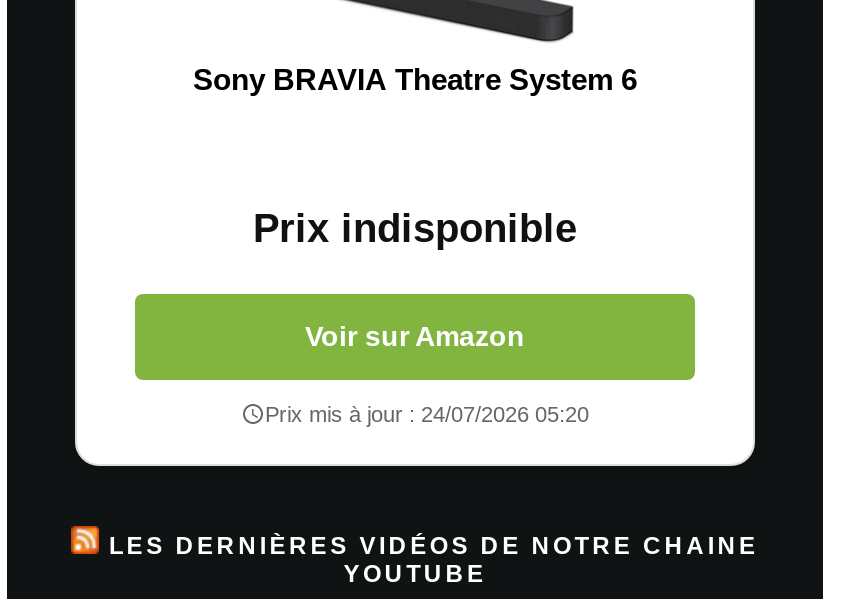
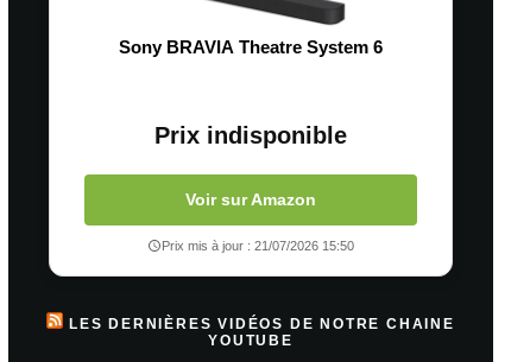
- Prix mis à jour : 24/07/2026 05:20
+ Prix mis à jour : 21/07/2026 15:50
